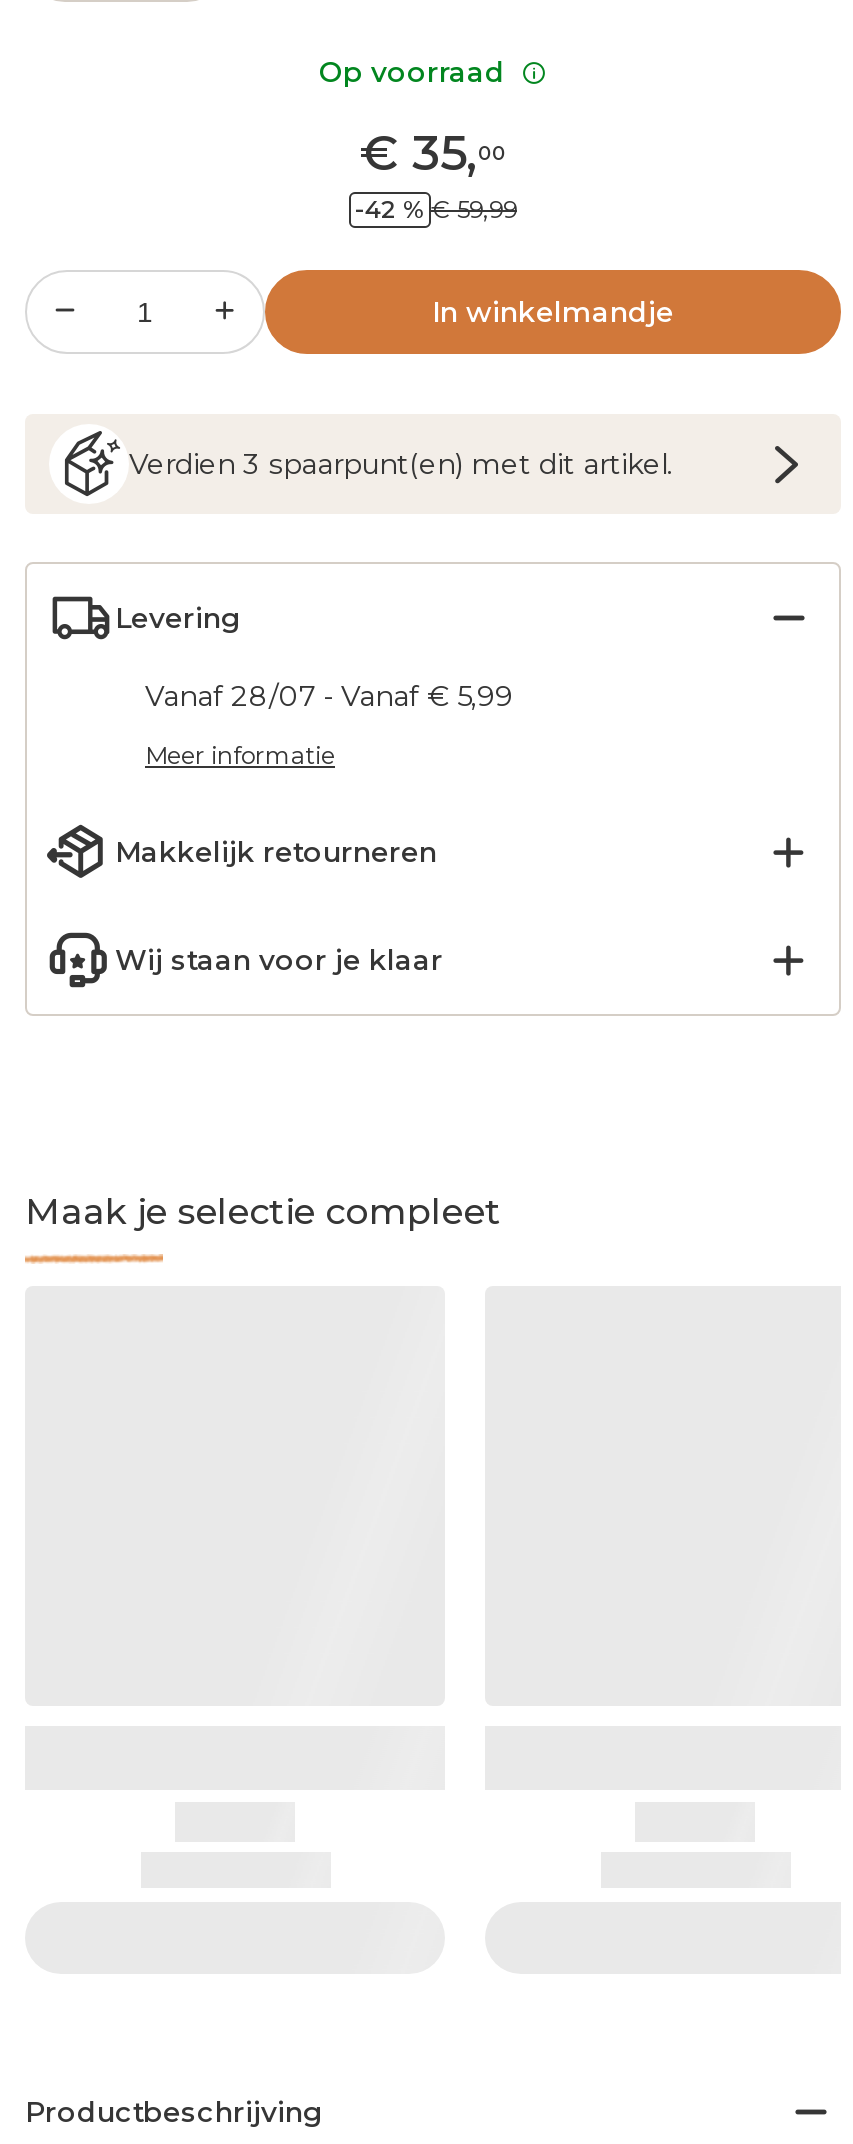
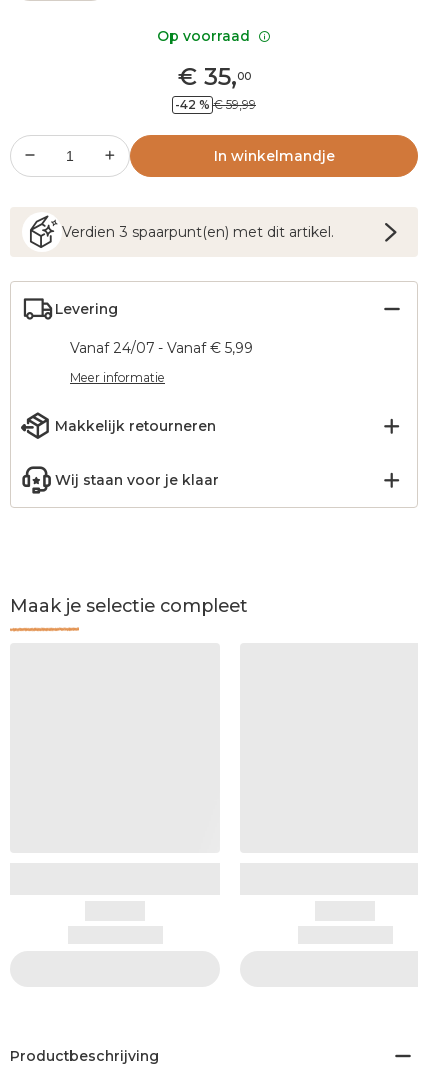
- Vanaf 28/07 - Vanaf € 5,99
+ Vanaf 24/07 - Vanaf € 5,99
